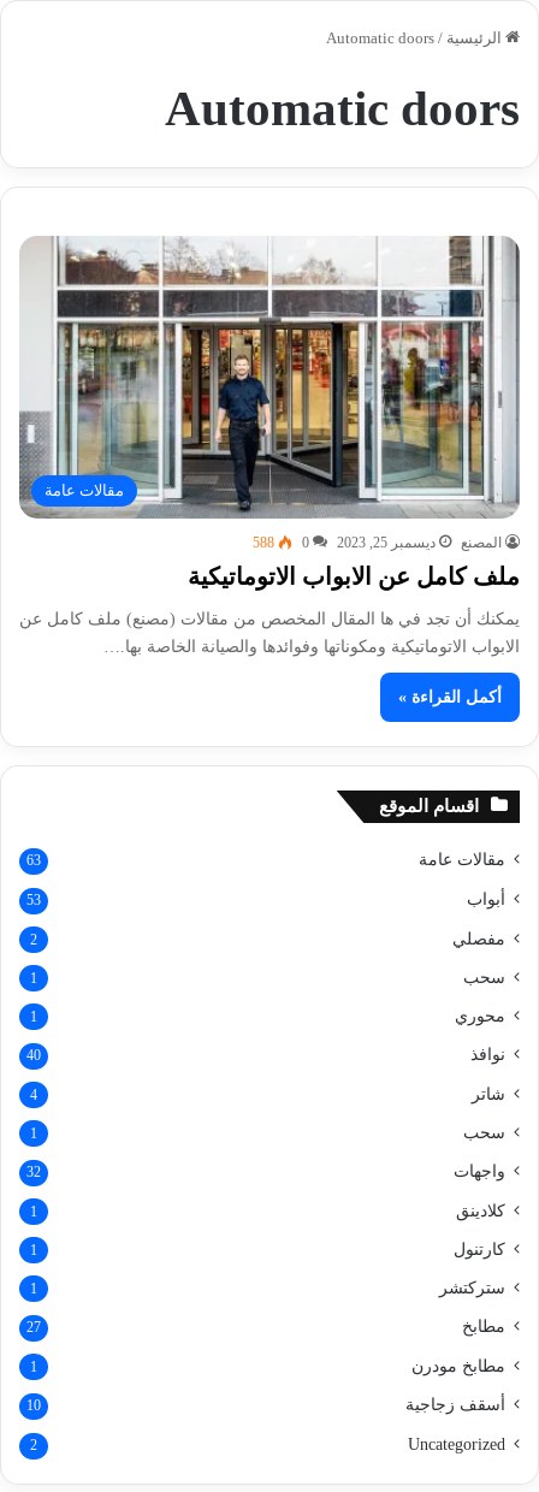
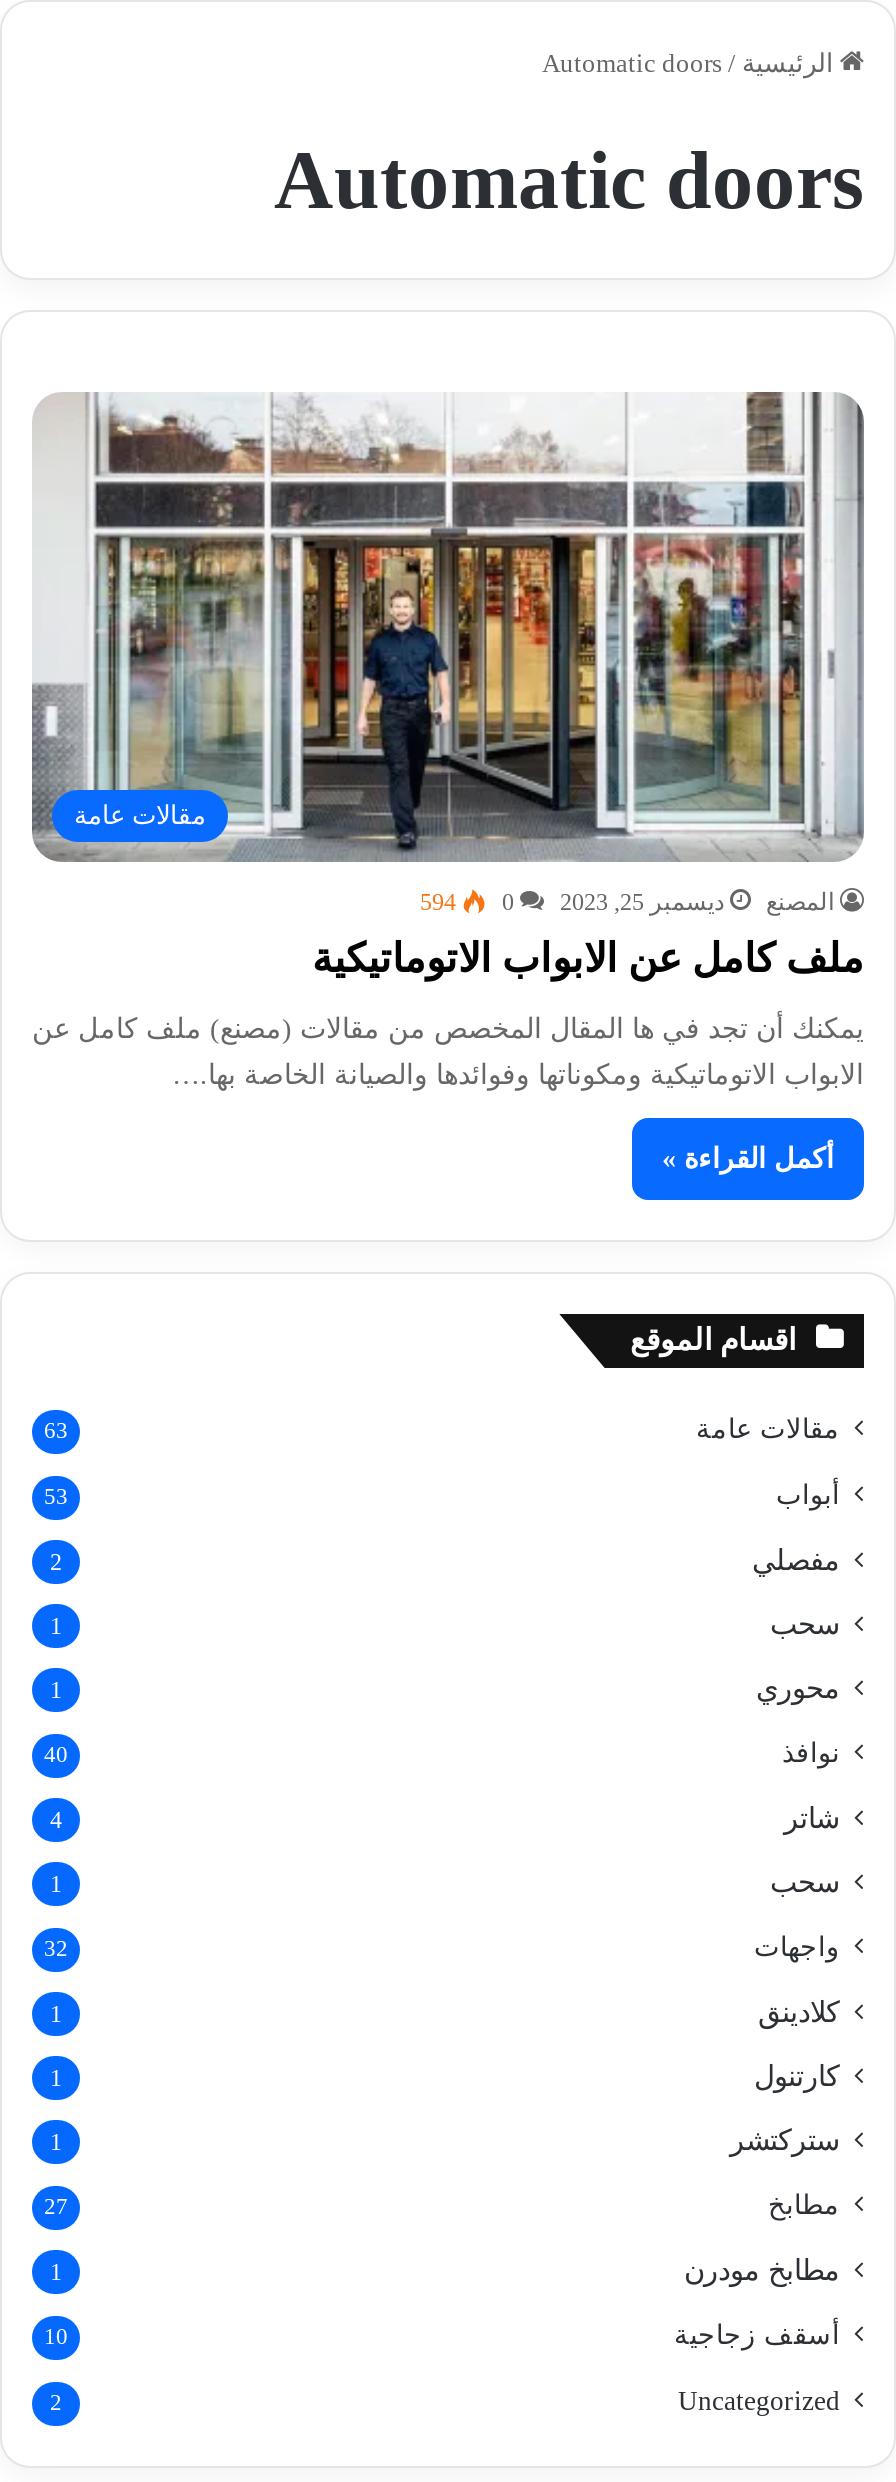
- 588 0
+ 594 0
